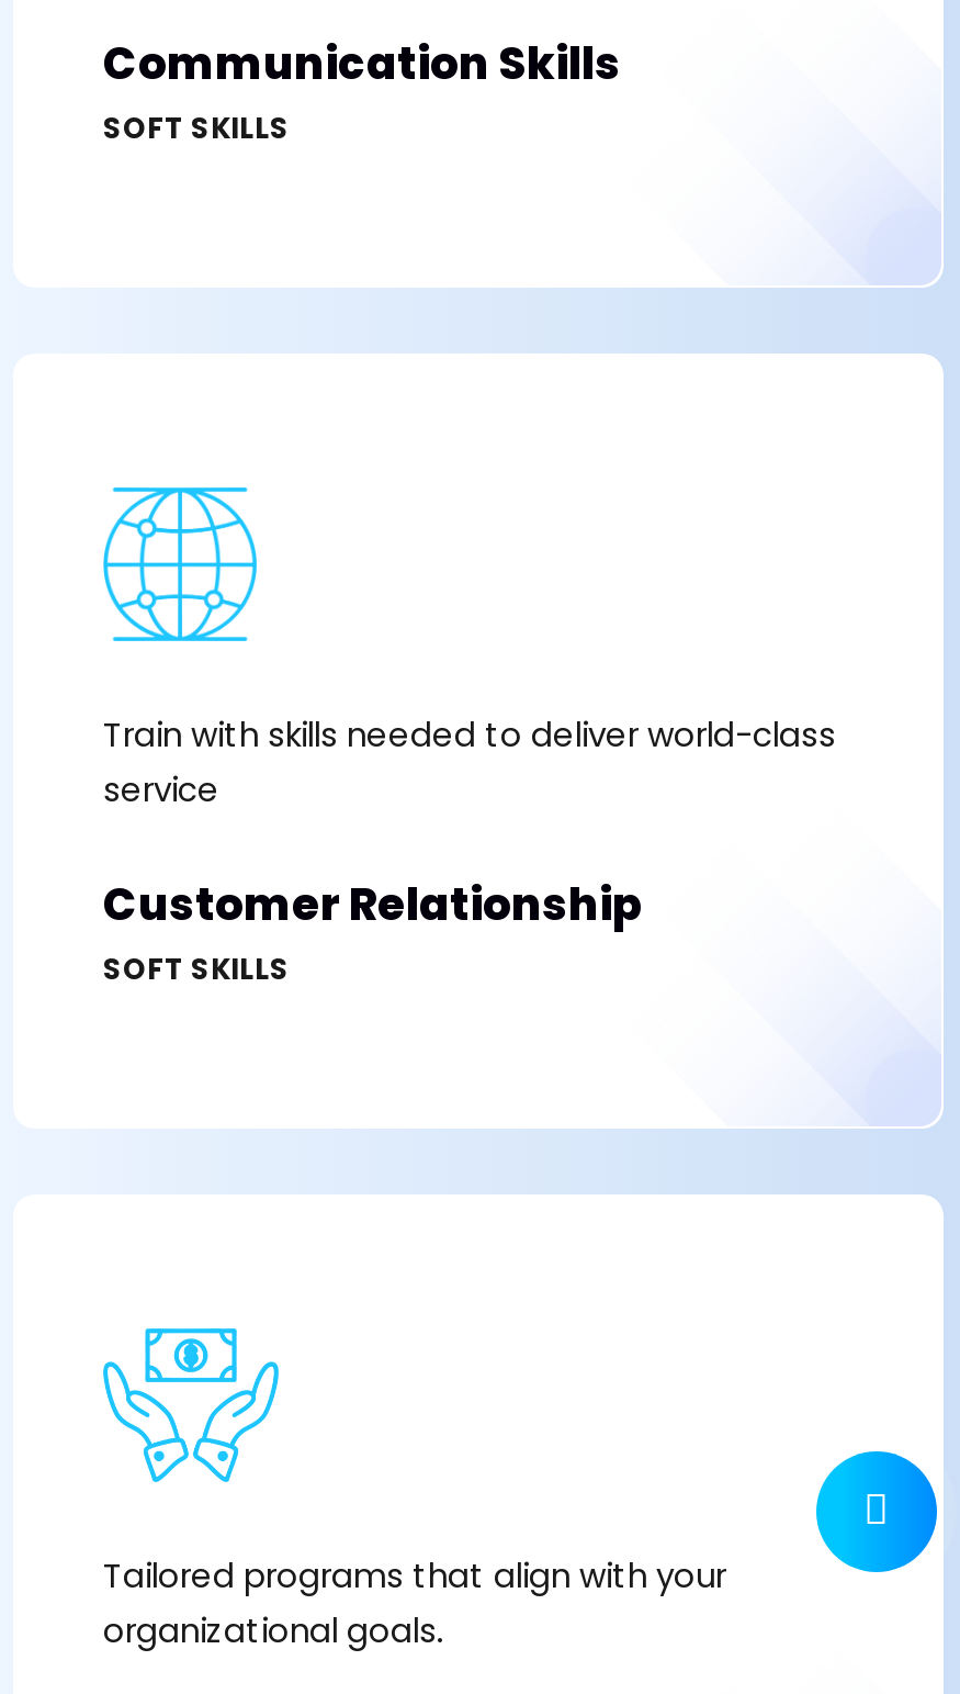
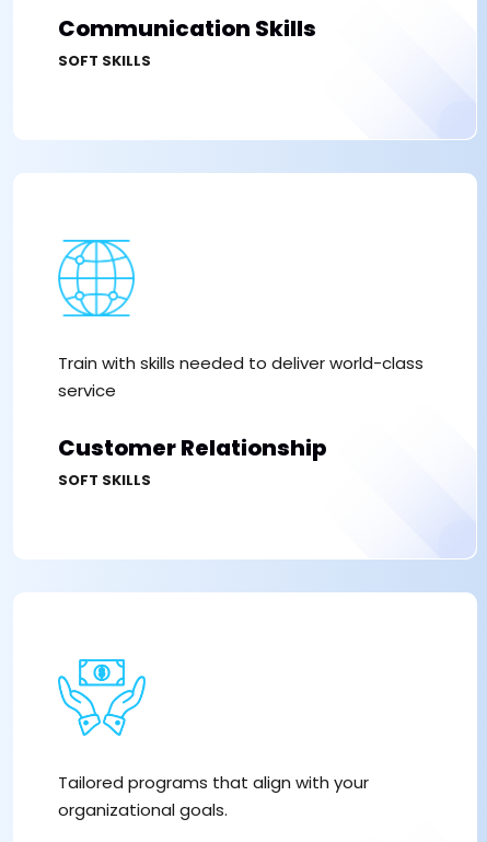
- [image]
